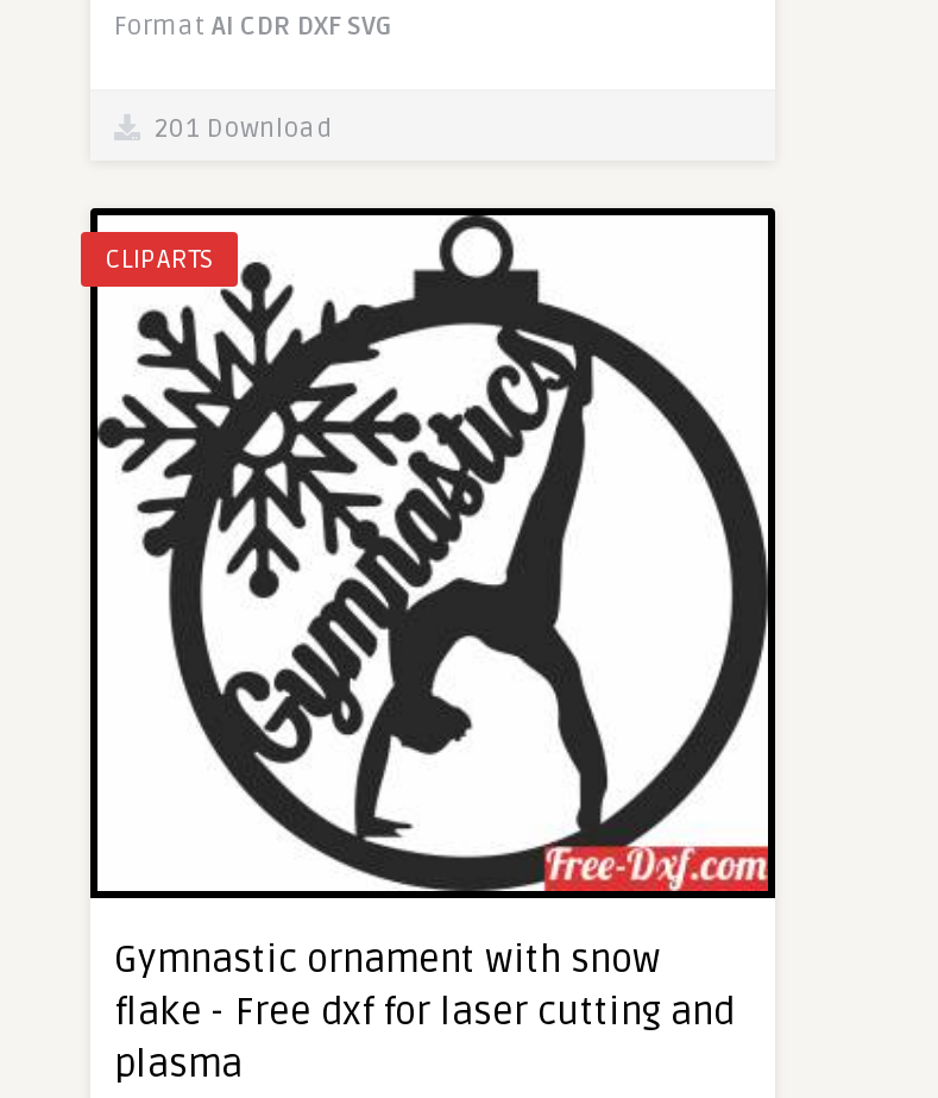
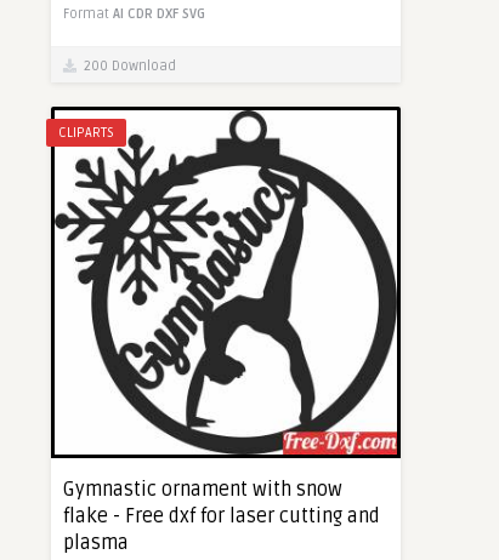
- 201 Download
+ 200 Download
